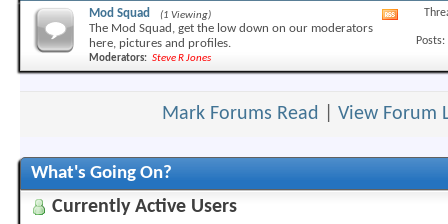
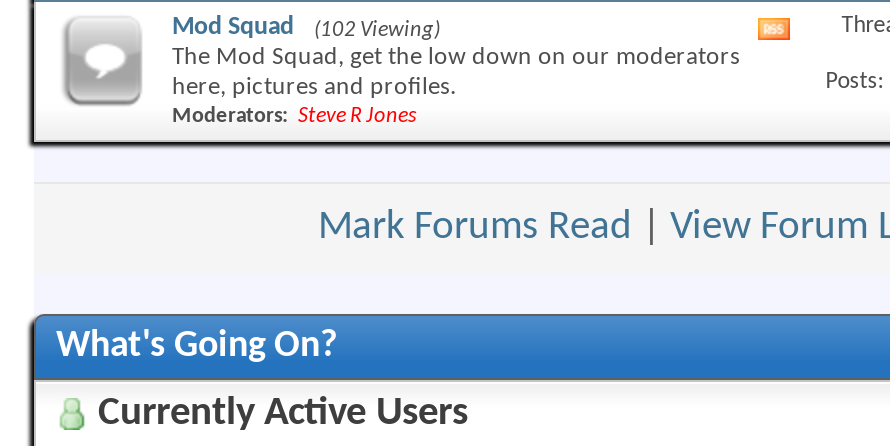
- Mod Squad (1 Viewing)
+ Mod Squad (102 Viewing)
